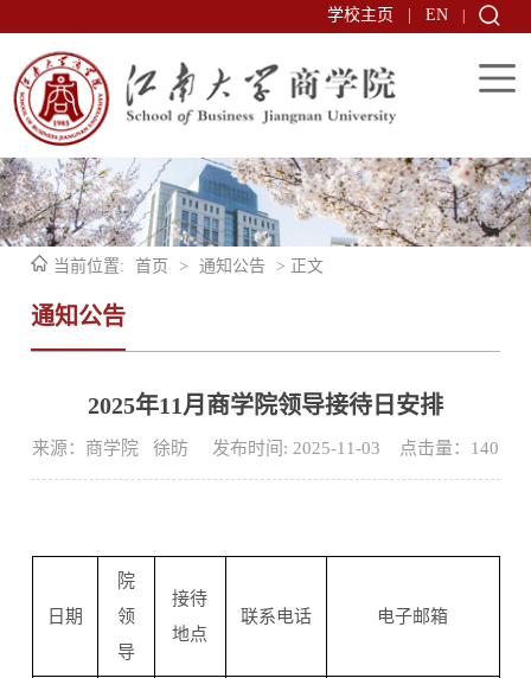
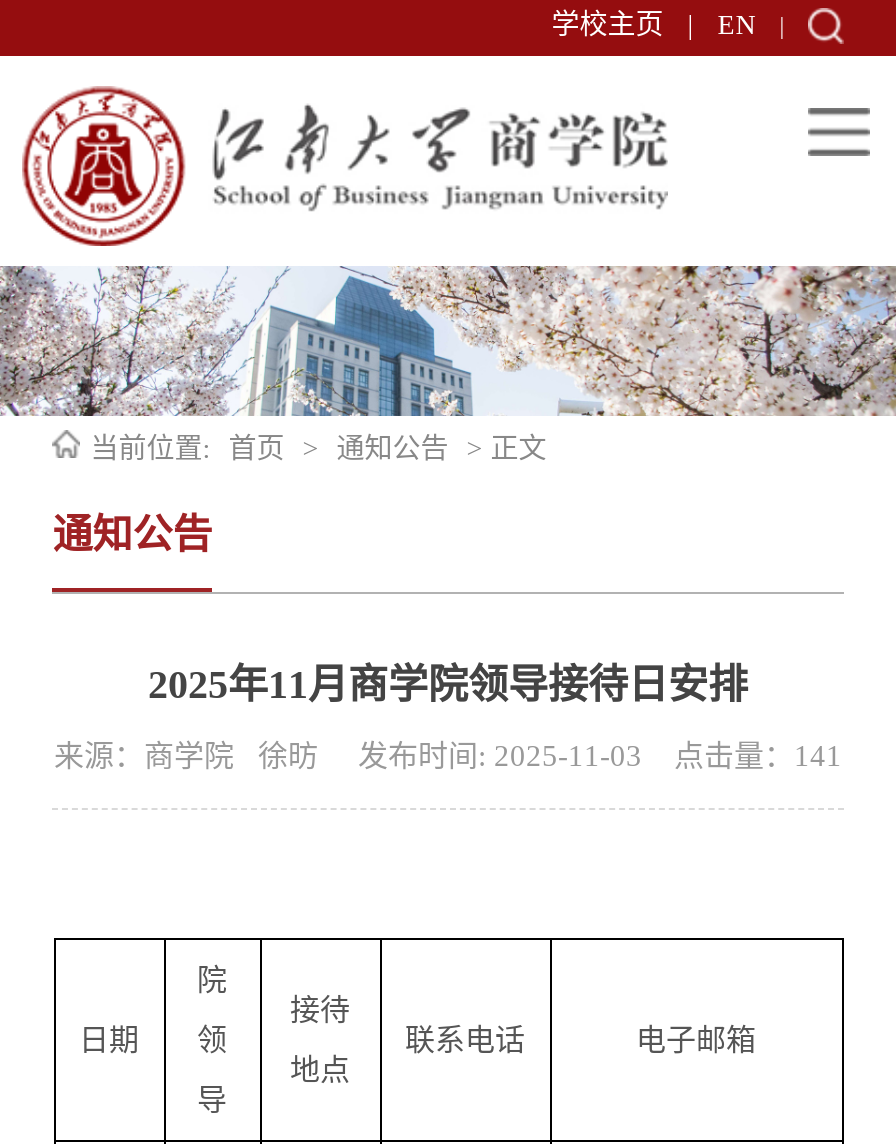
- 来源：商学院 徐昉 发布时间: 2025-11-03 点击量：140
+ 来源：商学院 徐昉 发布时间: 2025-11-03 点击量：141
